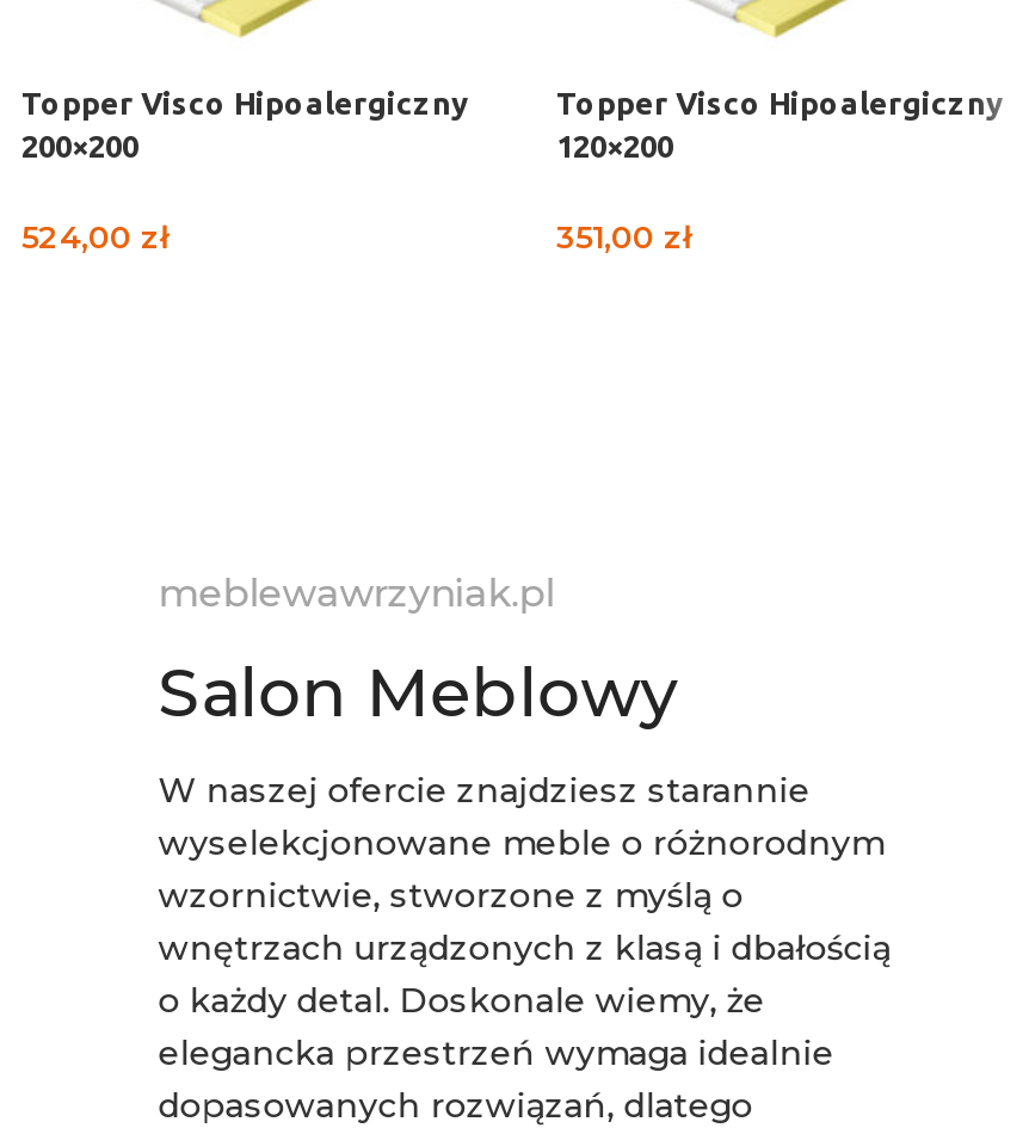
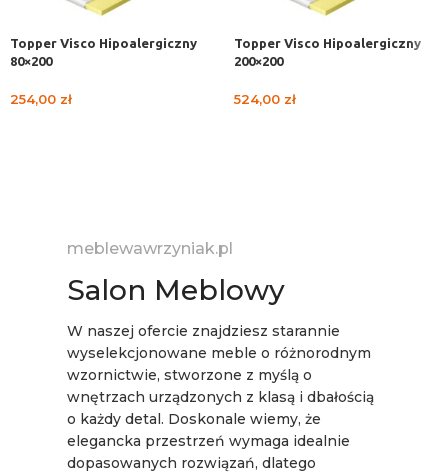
- 200×200
+ 80×200

- 120×200
+ 200×200

- 524,00 zł
+ 254,00 zł

- 351,00 zł
+ 524,00 zł
